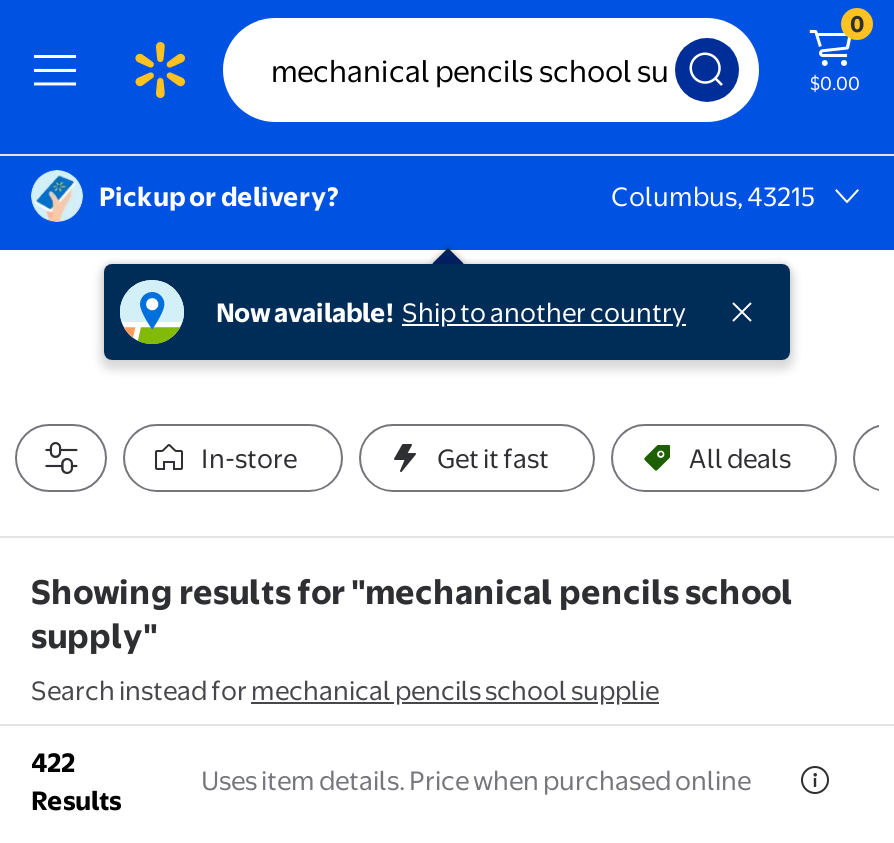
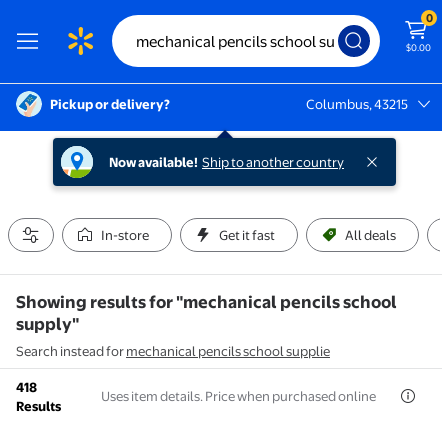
- 422
+ 418
